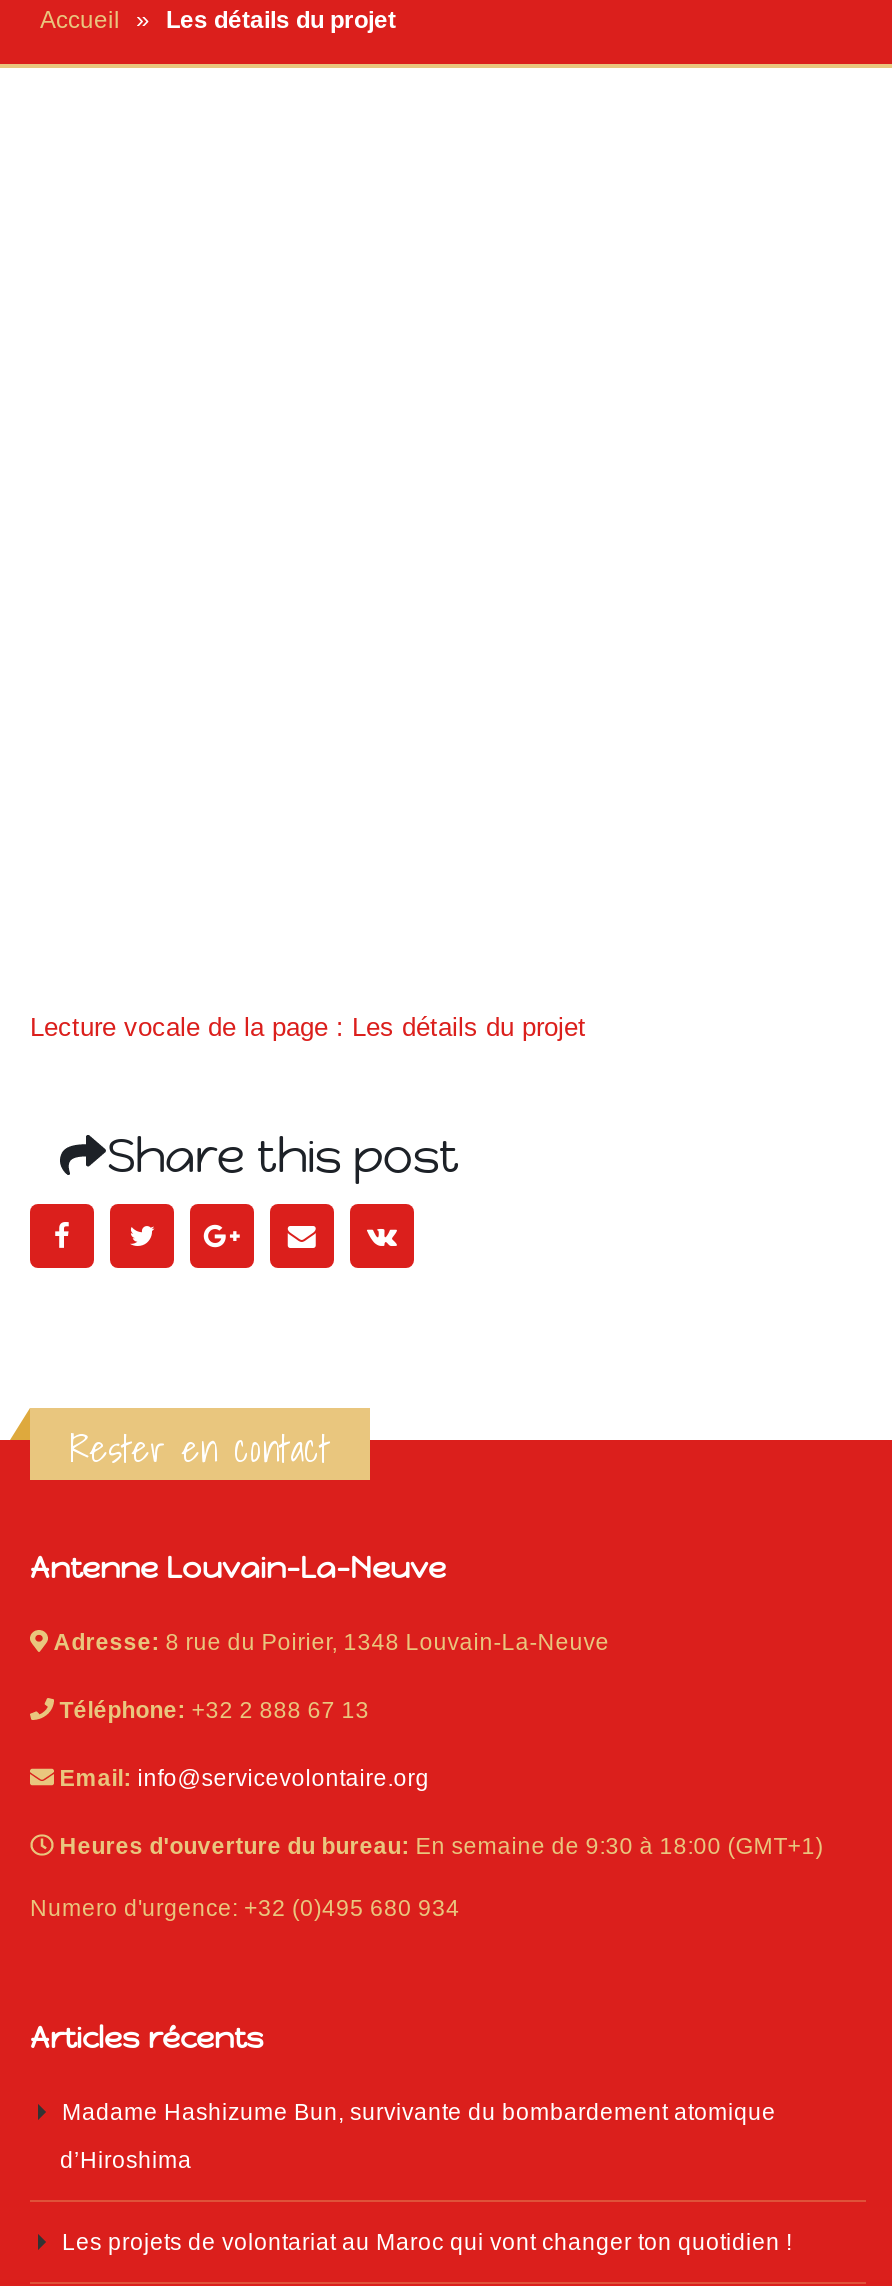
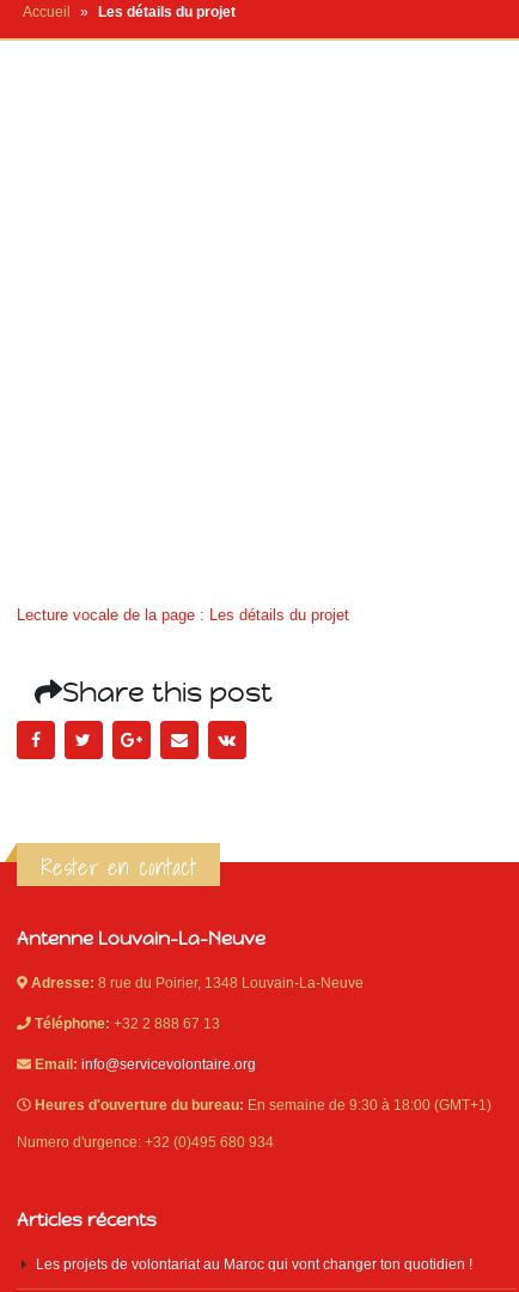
- Madame Hashizume Bun, survivante du bombardement atomique
- d’Hiroshima
